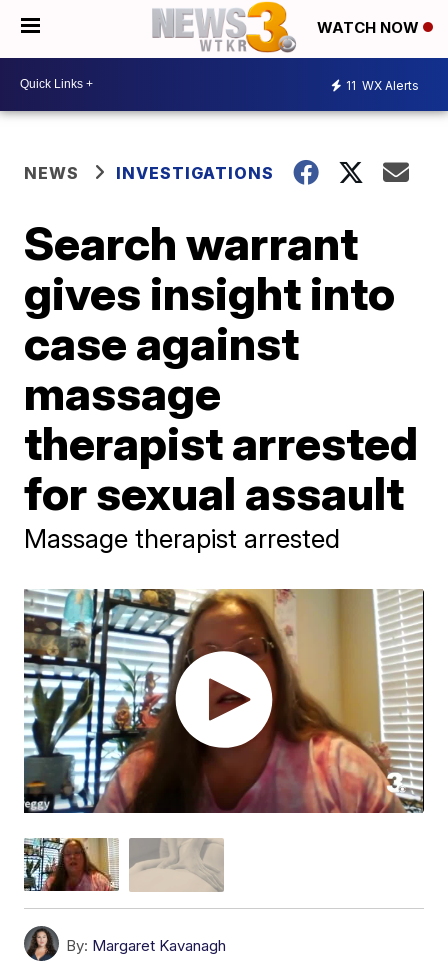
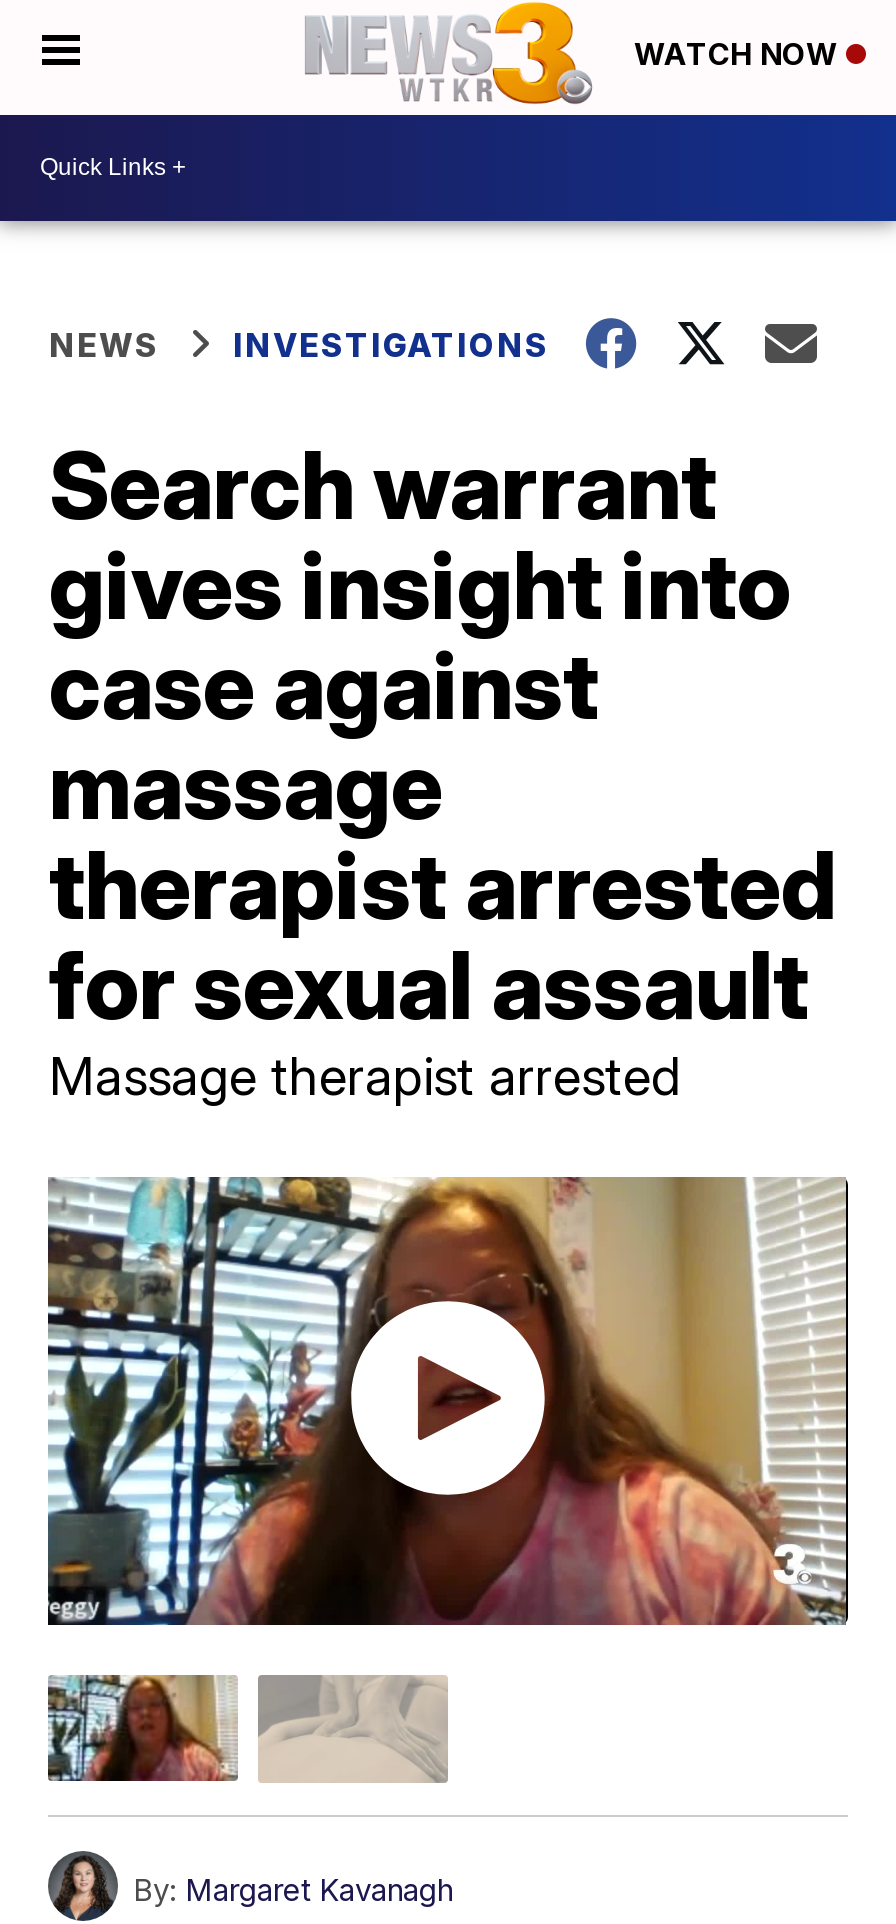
- 11 WX Alerts
